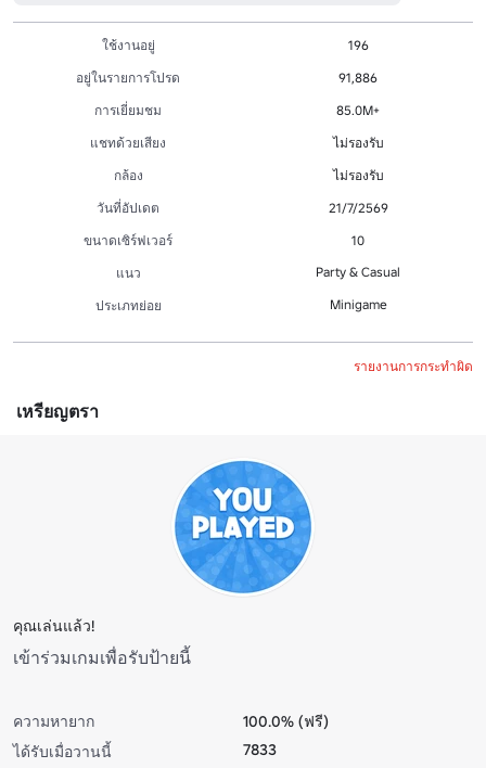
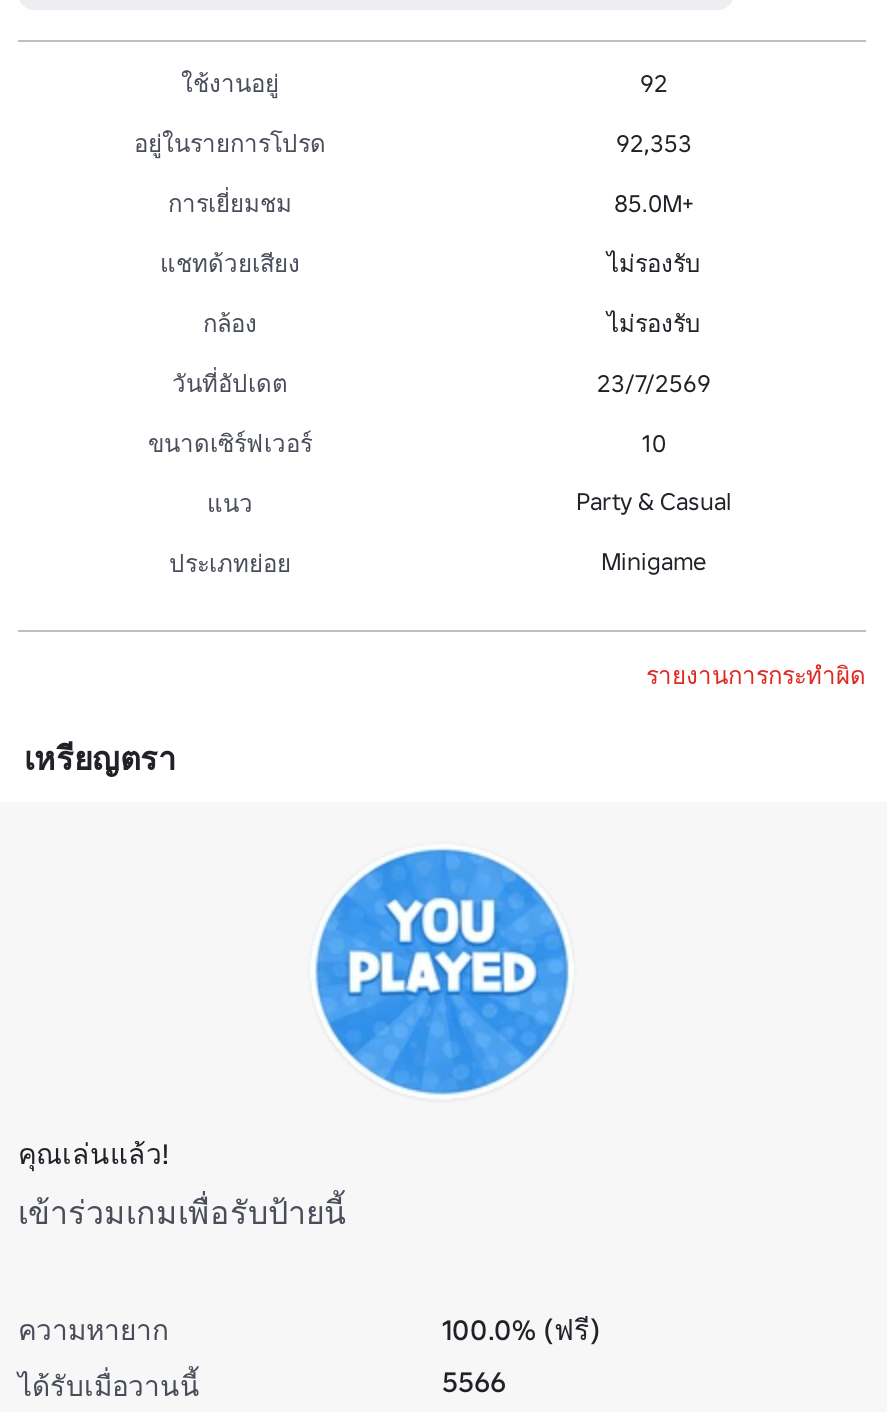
- 196
+ 92

- 91,886
+ 92,353

- 21/7/2569
+ 23/7/2569

- 7833
+ 5566
